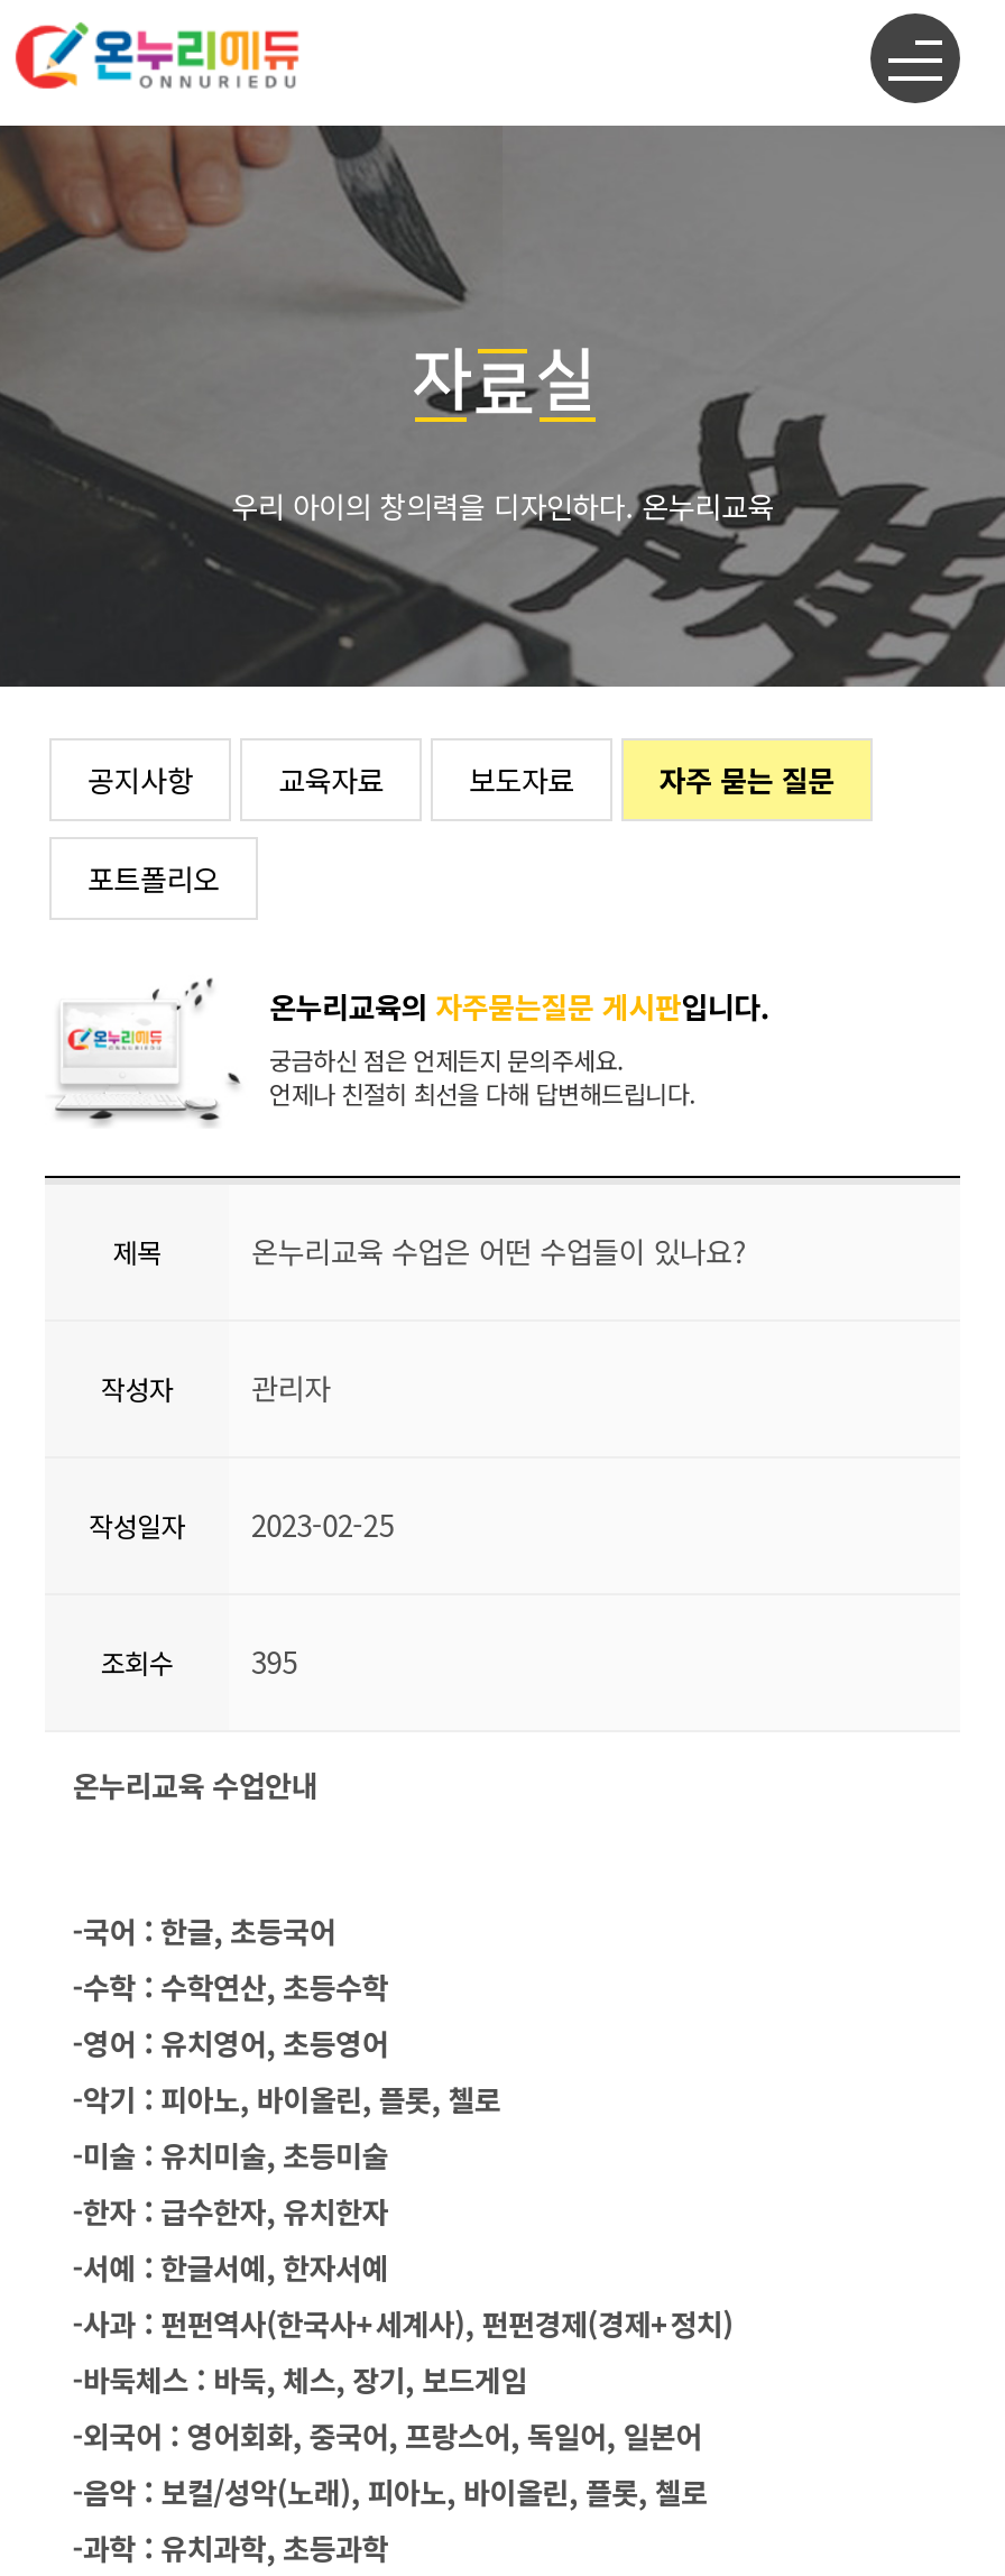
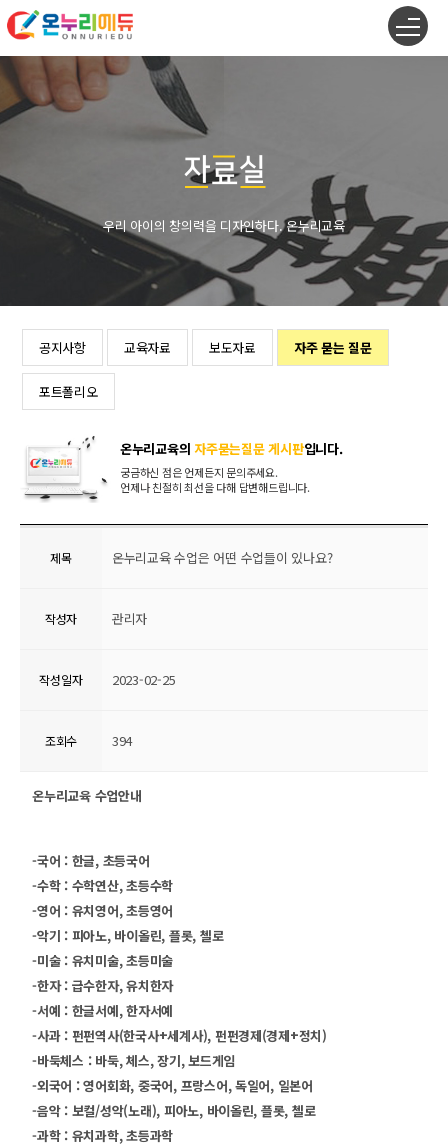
- 395
+ 394
